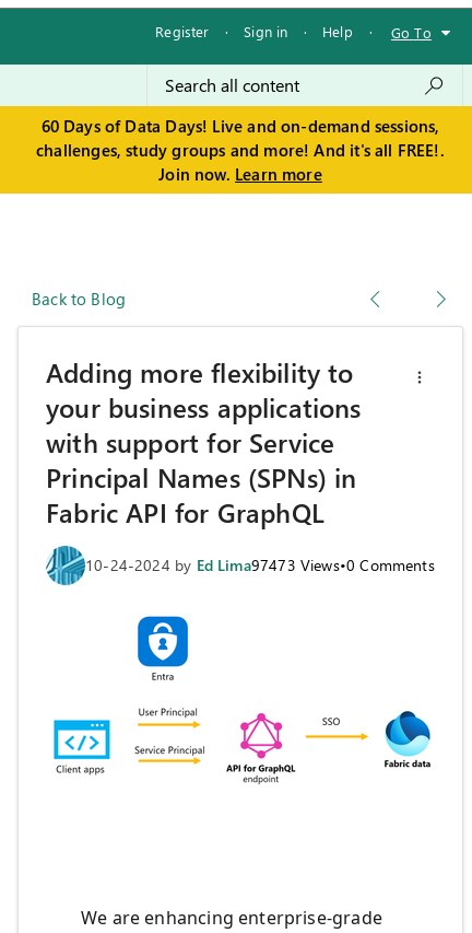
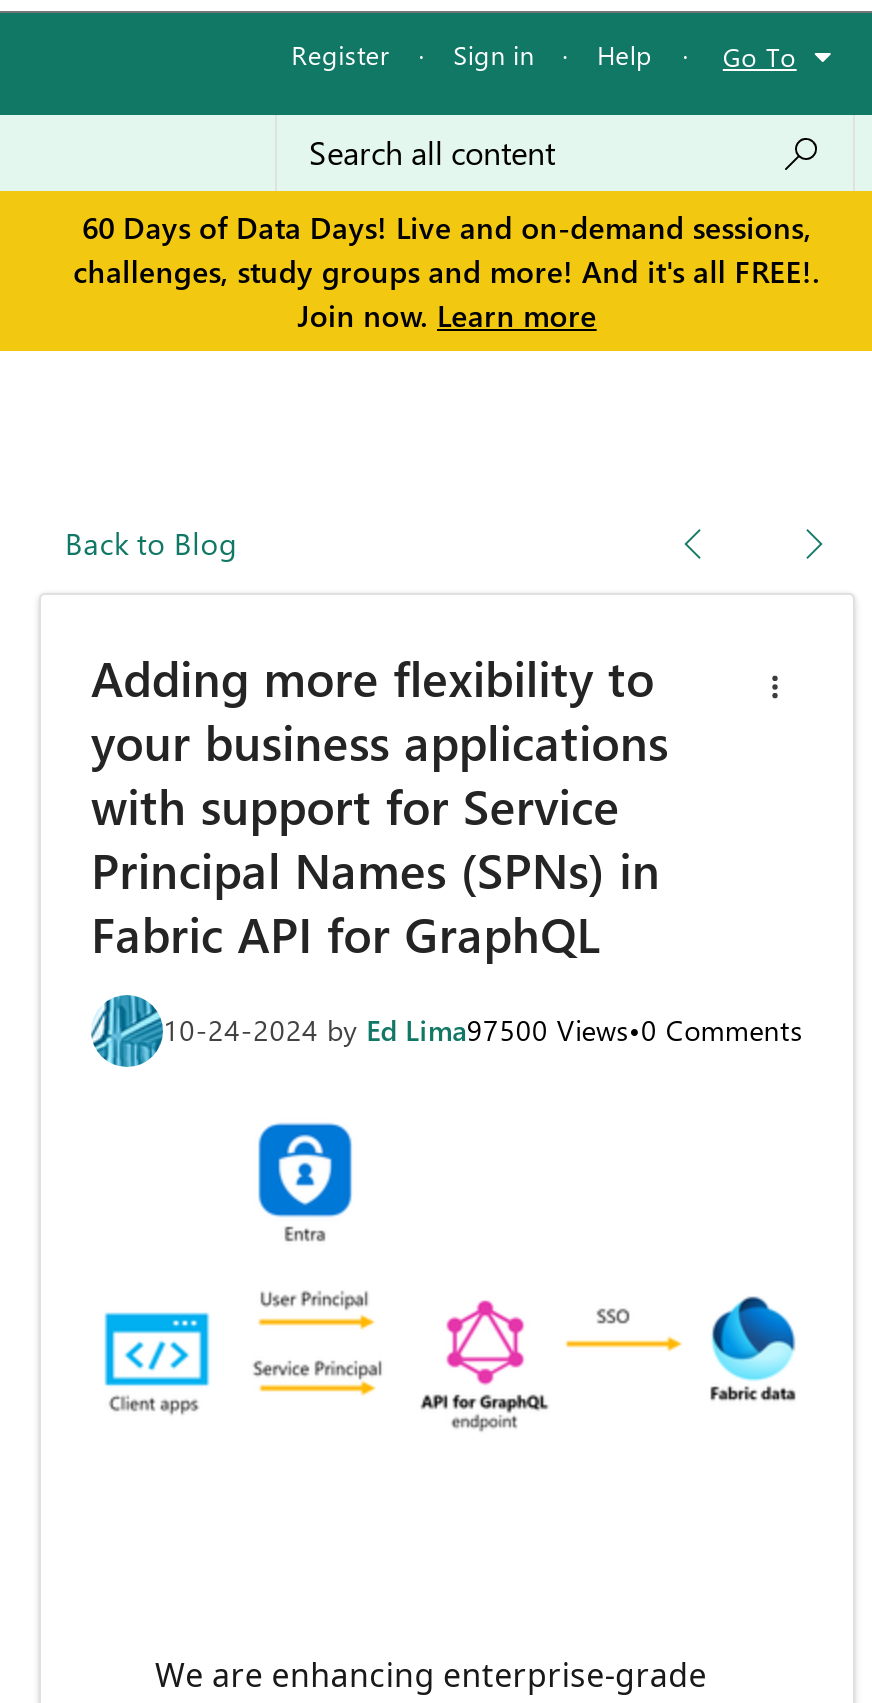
- 10-24-2024 by Ed Lima97473 Views•0 Comments
+ 10-24-2024 by Ed Lima97500 Views•0 Comments
